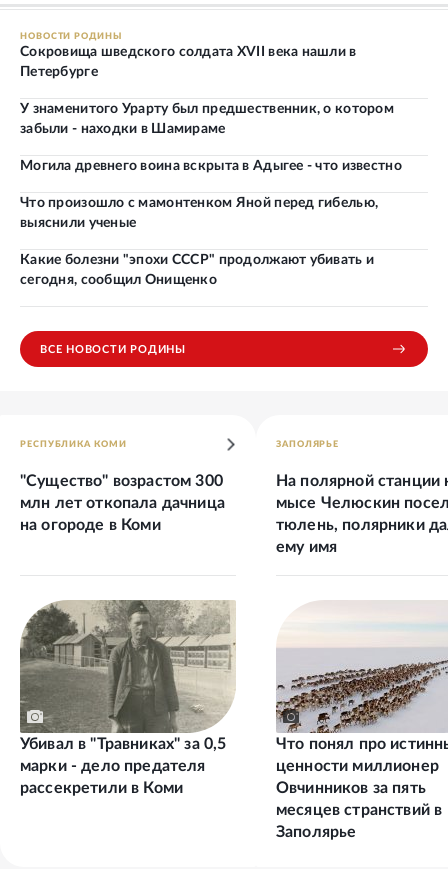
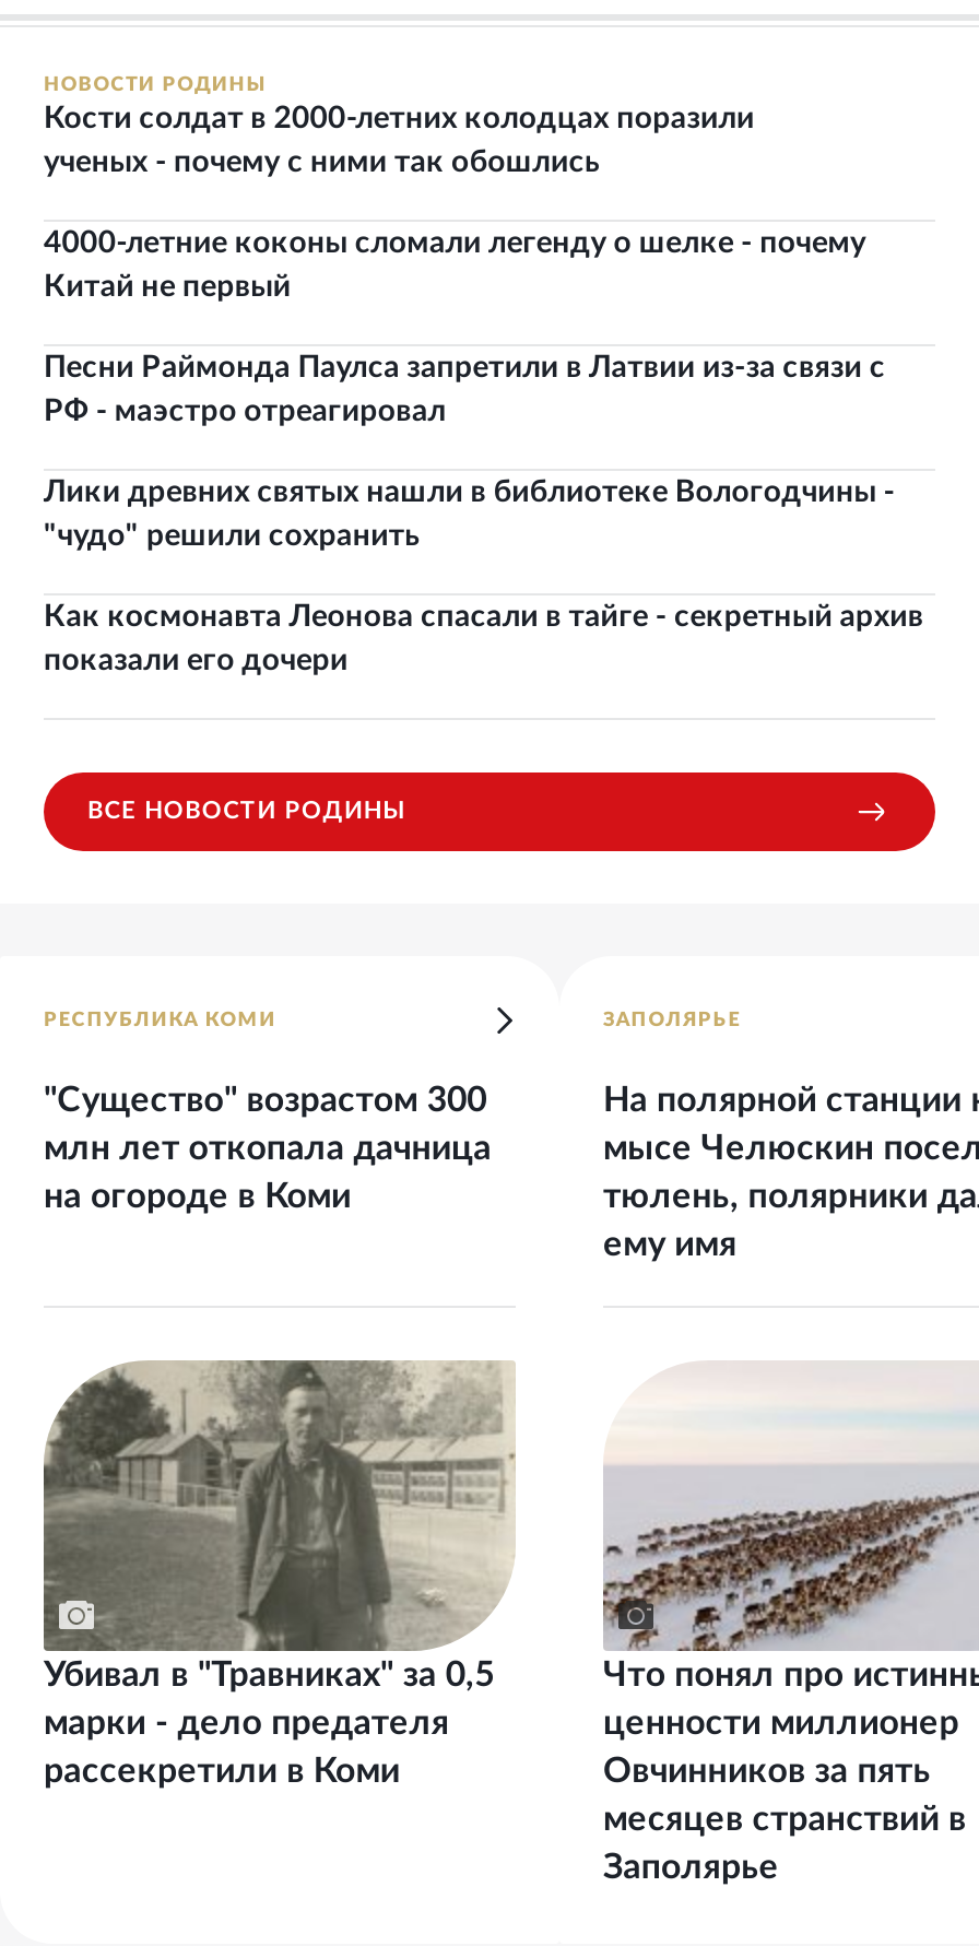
- Сокровища шведского солдата XVII века нашли в
- Петербурге
+ Кости солдат в 2000‑летних колодцах поразили
+ ученых - почему с ними так обошлись

- У знаменитого Урарту был предшественник, о котором
- забыли - находки в Шамираме
+ 4000‑летние коконы сломали легенду о шелке - почему
+ Китай не первый

- Могила древнего воина вскрыта в Адыгее - что известно
+ Песни Раймонда Паулса запретили в Латвии из‑за связи с
+ РФ - маэстро отреагировал

- Что произошло с мамонтенком Яной перед гибелью,
- выяснили ученые
+ Лики древних святых нашли в библиотеке Вологодчины -
+ "чудо" решили сохранить

- Какие болезни "эпохи СССР" продолжают убивать и
- сегодня, сообщил Онищенко
+ Как космонавта Леонова спасали в тайге - секретный архив
+ показали его дочери
